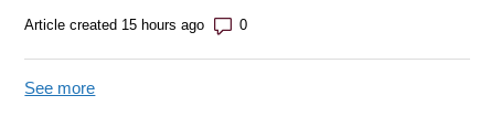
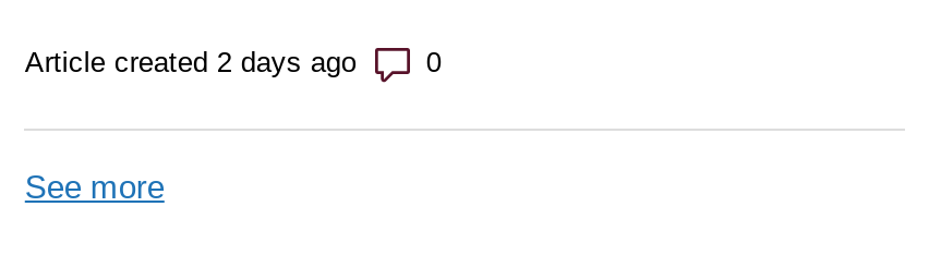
- Article created 15 hours ago
+ Article created 2 days ago
